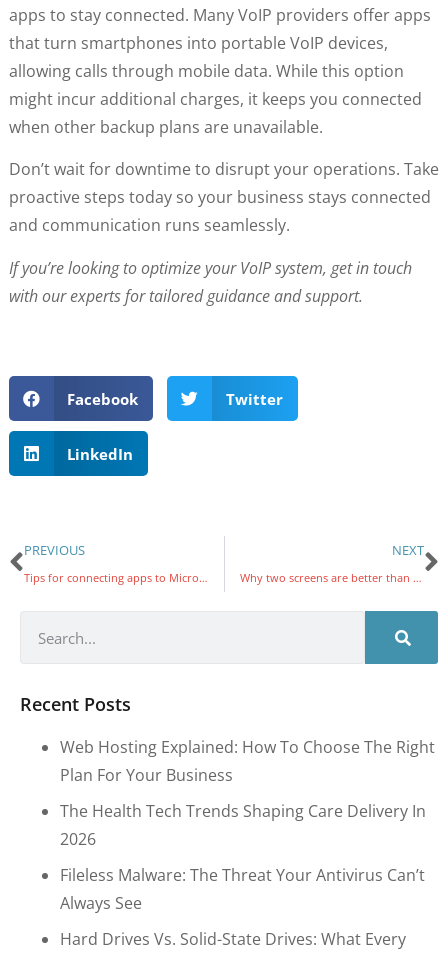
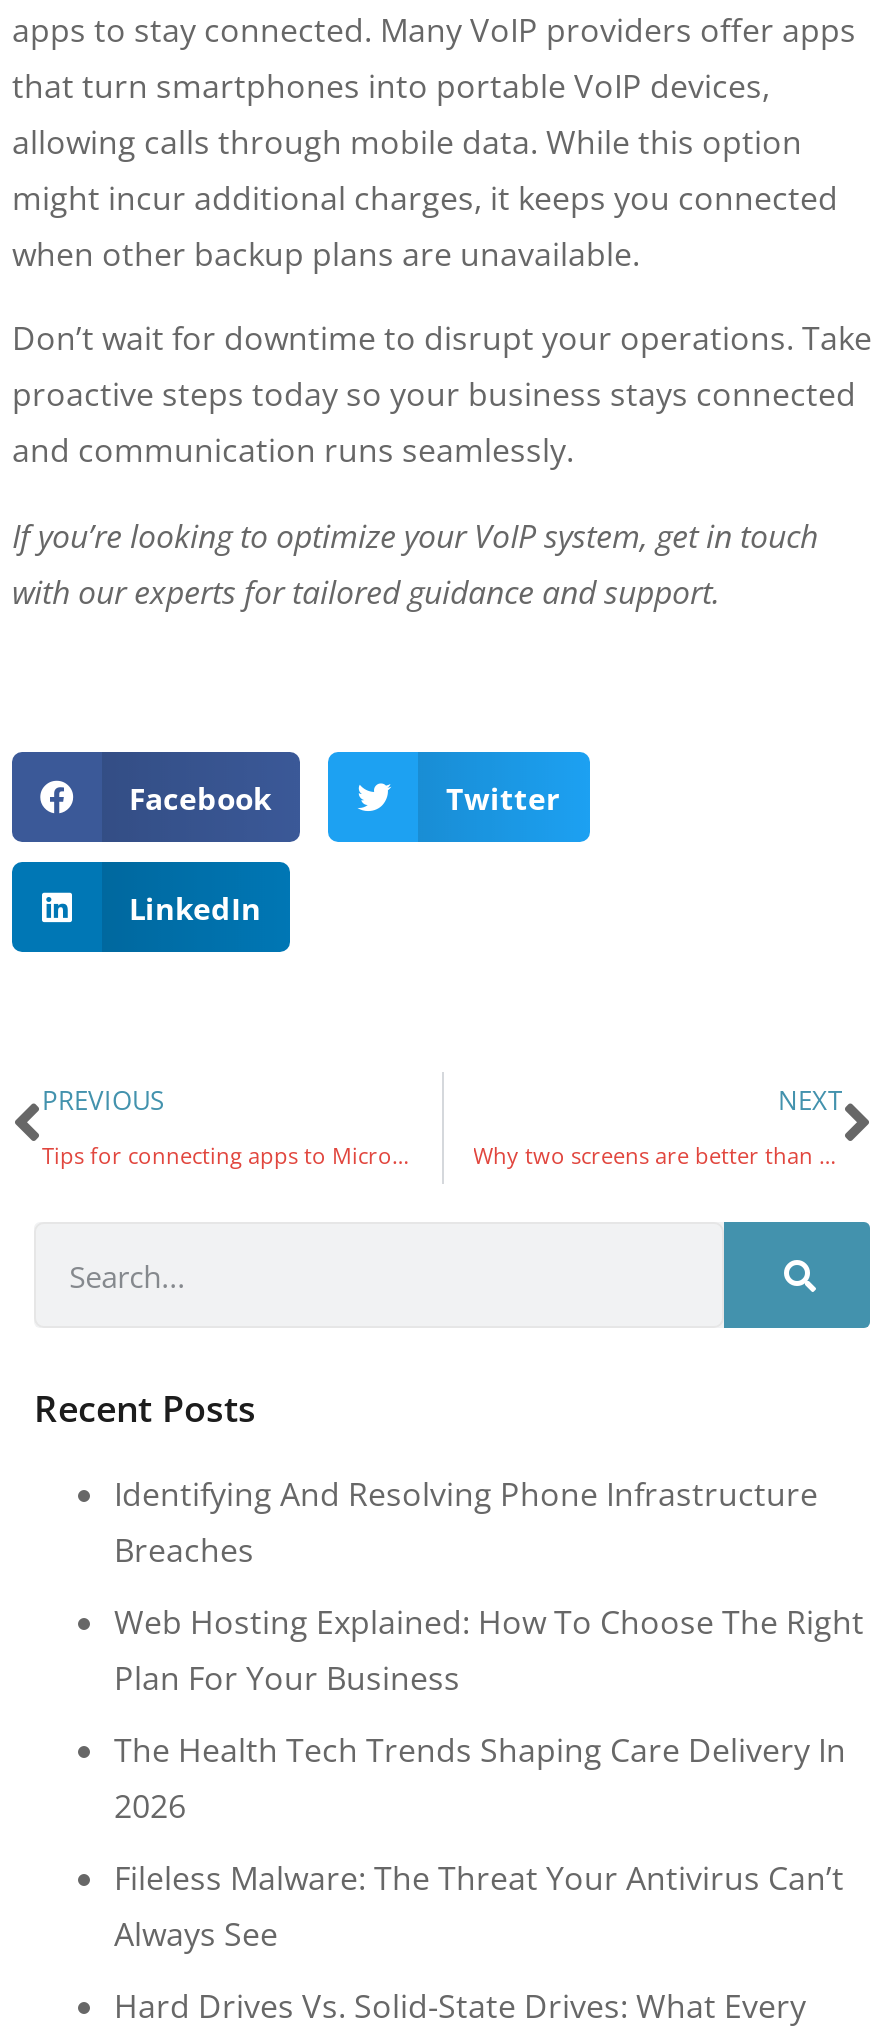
+ Identifying And Resolving Phone Infrastructure
+ Breaches
